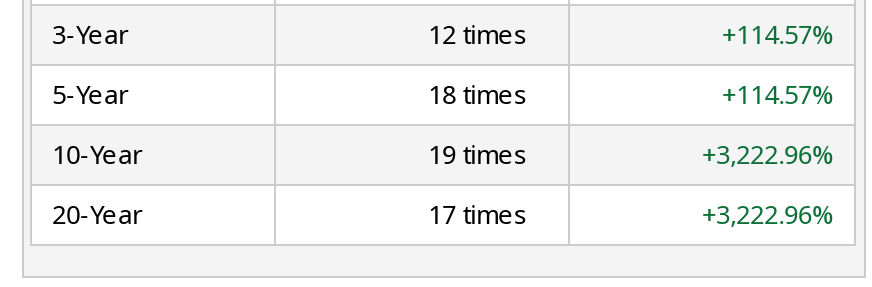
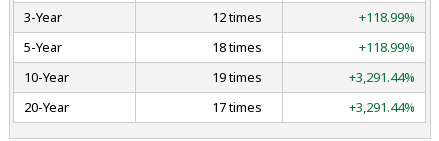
- +114.57%
+ +118.99%

- +114.57%
+ +118.99%

- +3,222.96%
+ +3,291.44%

- +3,222.96%
+ +3,291.44%
